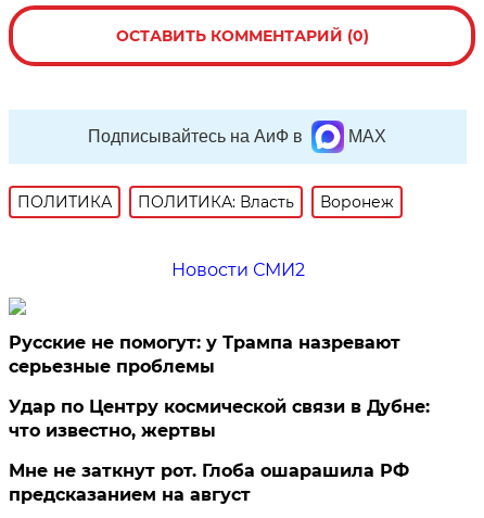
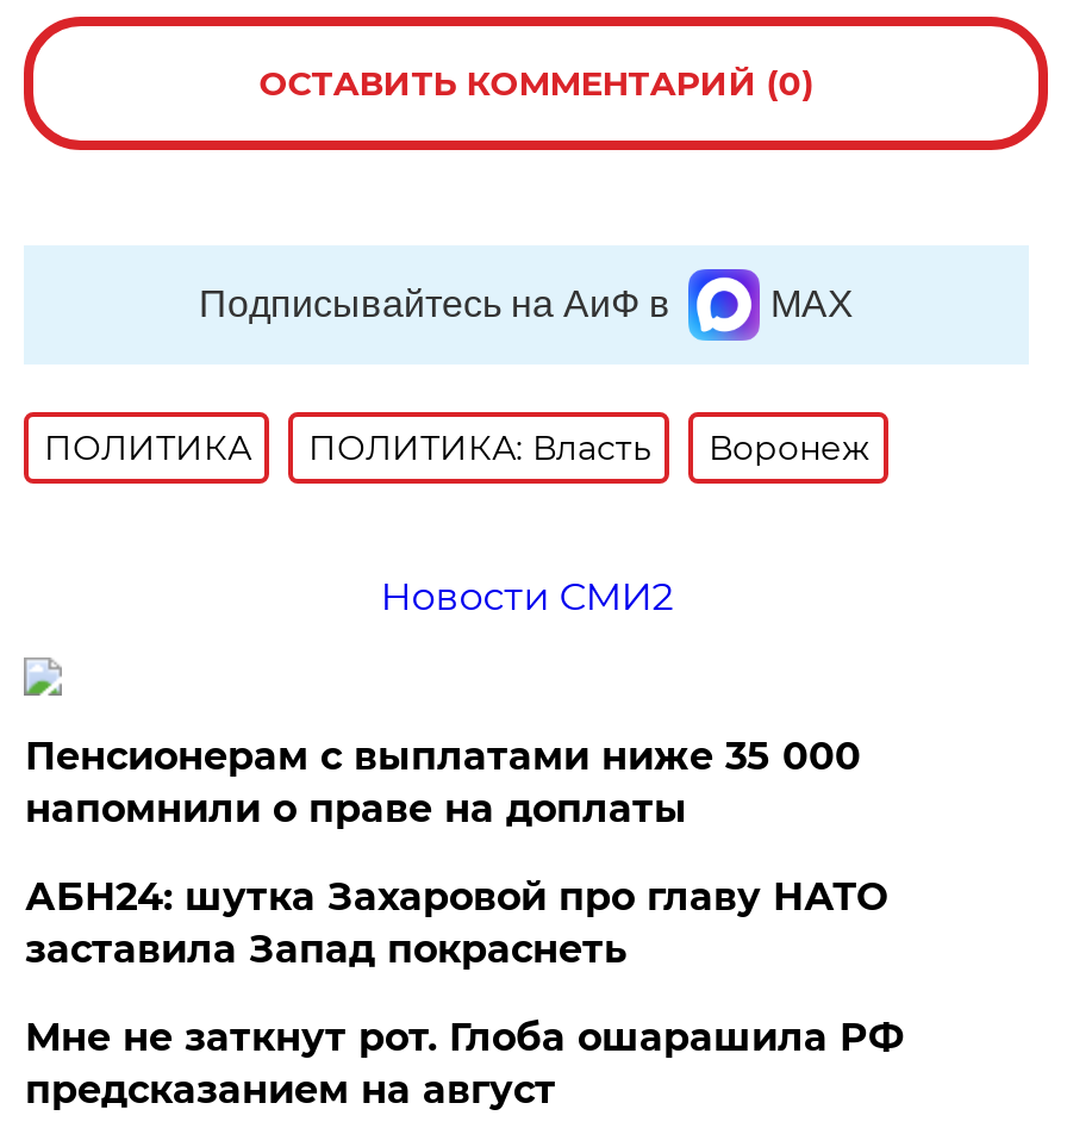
- Русские не помогут: у Трампа назревают
- серьезные проблемы
+ Пенсионерам с выплатами ниже 35 000
+ напомнили о праве на доплаты

- Удар по Центру космической связи в Дубне:
- что известно, жертвы
+ АБН24: шутка Захаровой про главу НАТО
+ заставила Запад покраснеть
